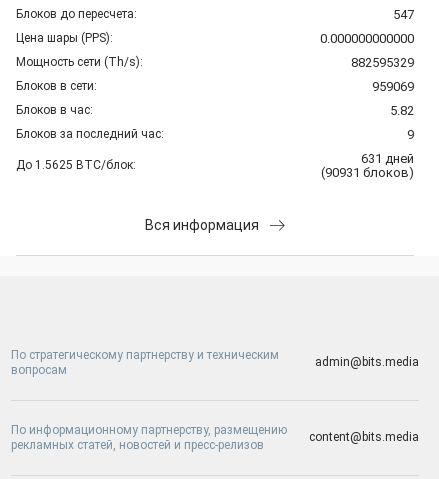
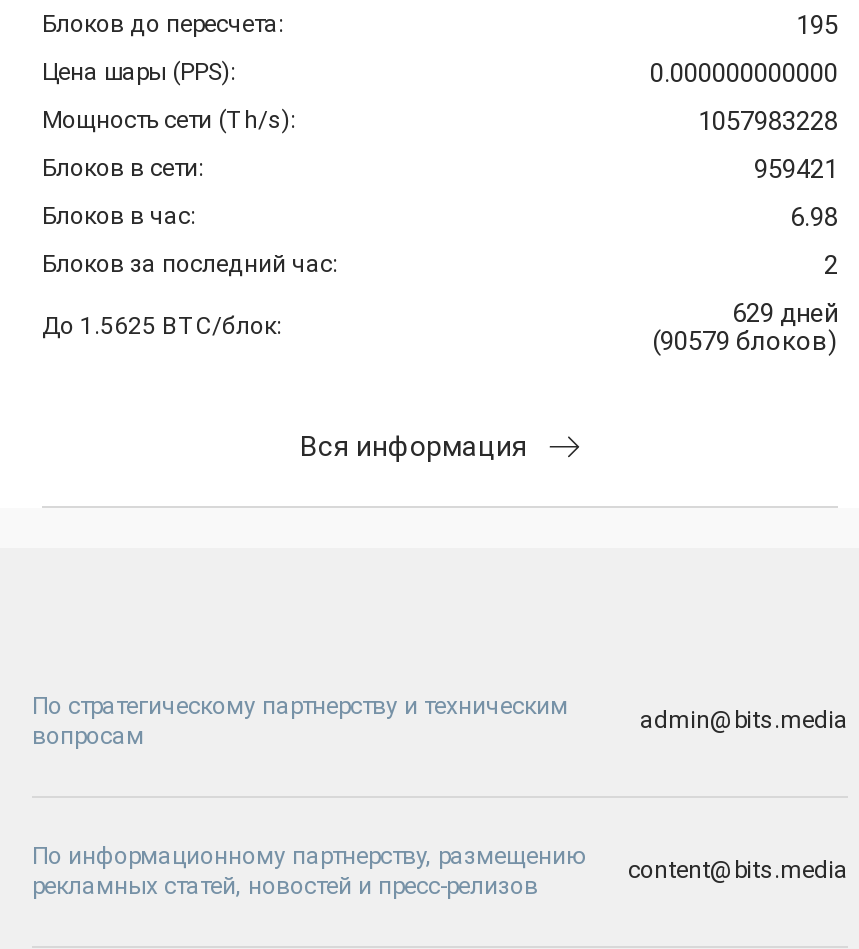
- 547
+ 195

- 882595329
+ 1057983228

- 959069
+ 959421

- 5.82
+ 6.98

- 9
+ 2

- 631 дней
+ 629 дней

- (90931 блоков)
+ (90579 блоков)
